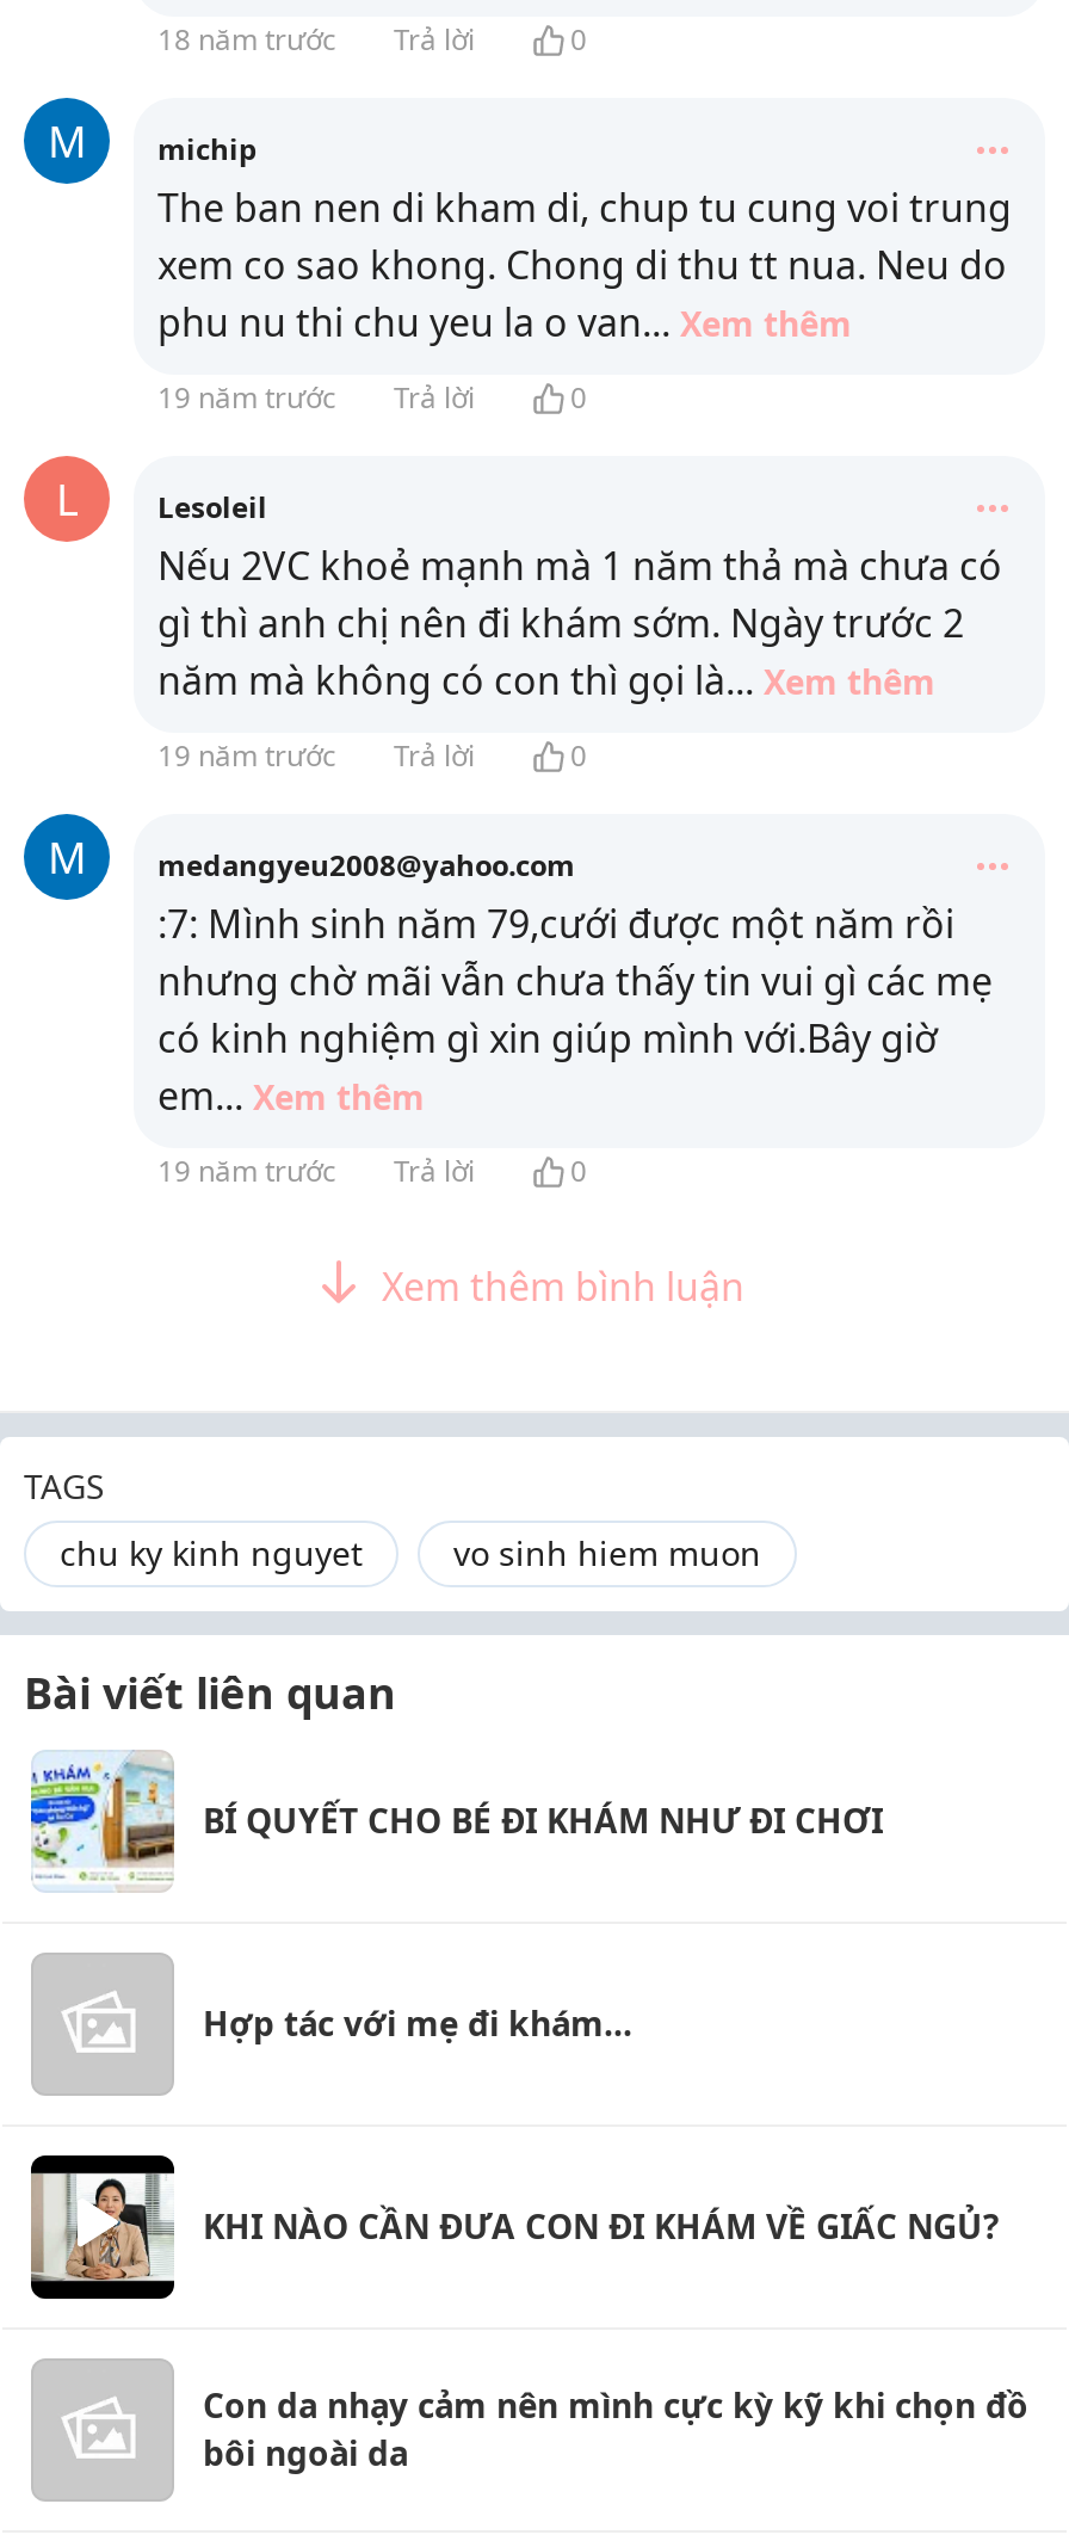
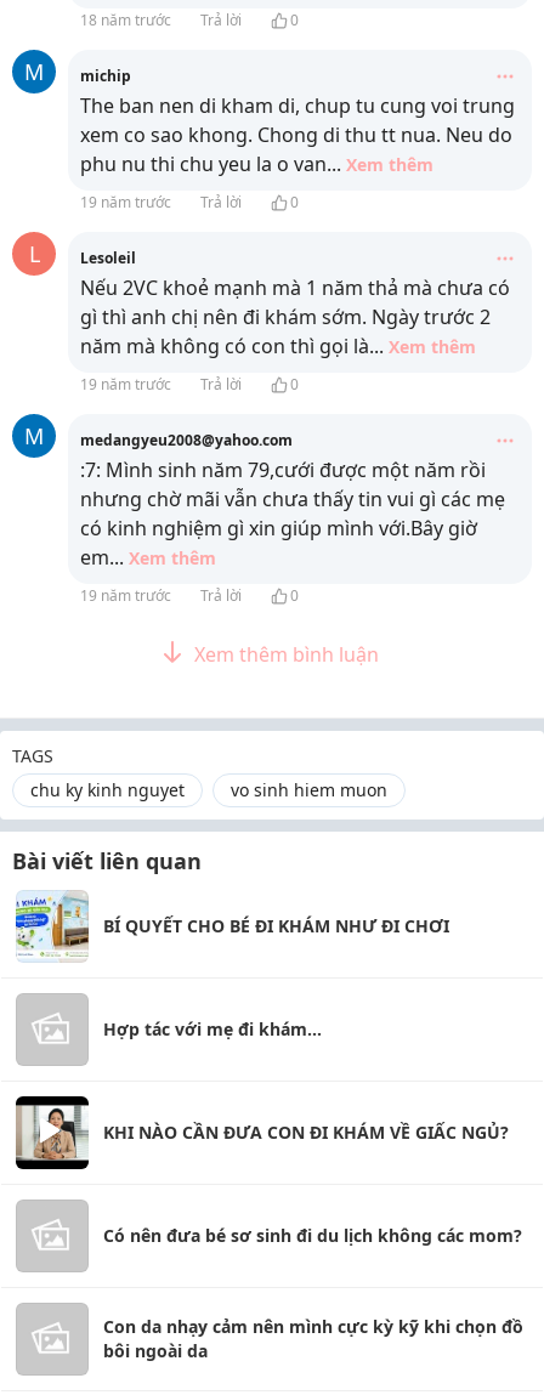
+ Có nên đưa bé sơ sinh đi du lịch không các mom?
